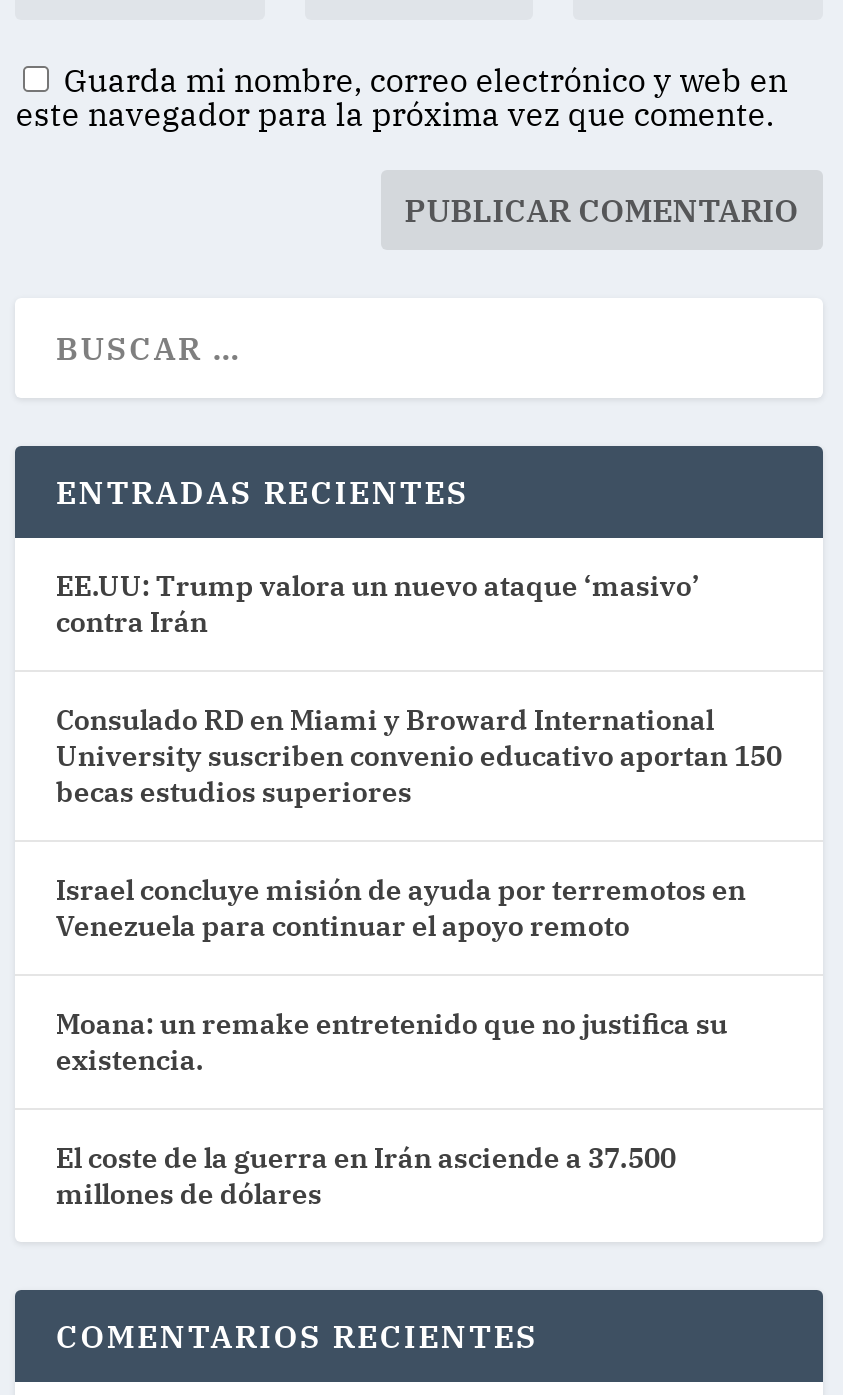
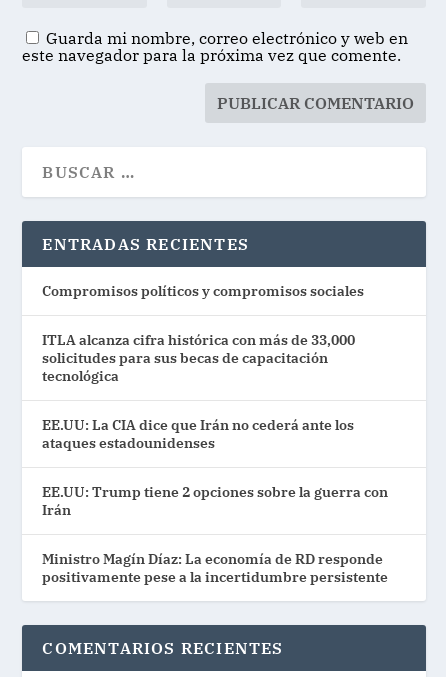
- EE.UU: Trump valora un nuevo ataque ‘masivo’
- contra Irán
+ Compromisos políticos y compromisos sociales

- Consulado RD en Miami y Broward International
- University suscriben convenio educativo aportan 150
- becas estudios superiores
+ ITLA alcanza cifra histórica con más de 33,000
+ solicitudes para sus becas de capacitación
+ tecnológica

- Israel concluye misión de ayuda por terremotos en
- Venezuela para continuar el apoyo remoto
+ EE.UU: La CIA dice que Irán no cederá ante los
+ ataques estadounidenses

- Moana: un remake entretenido que no justifica su
- existencia.
+ EE.UU: Trump tiene 2 opciones sobre la guerra con
+ Irán

- El coste de la guerra en Irán asciende a 37.500
- millones de dólares
+ Ministro Magín Díaz: La economía de RD responde
+ positivamente pese a la incertidumbre persistente
